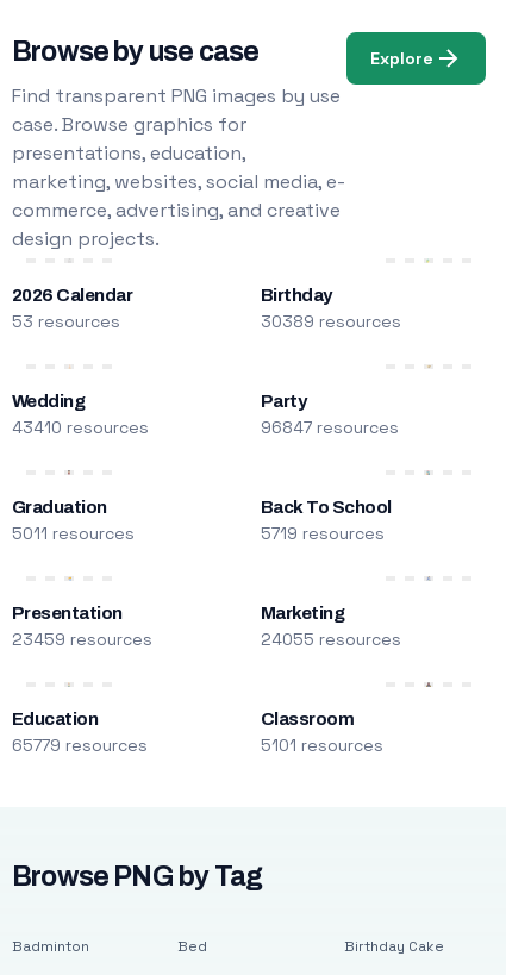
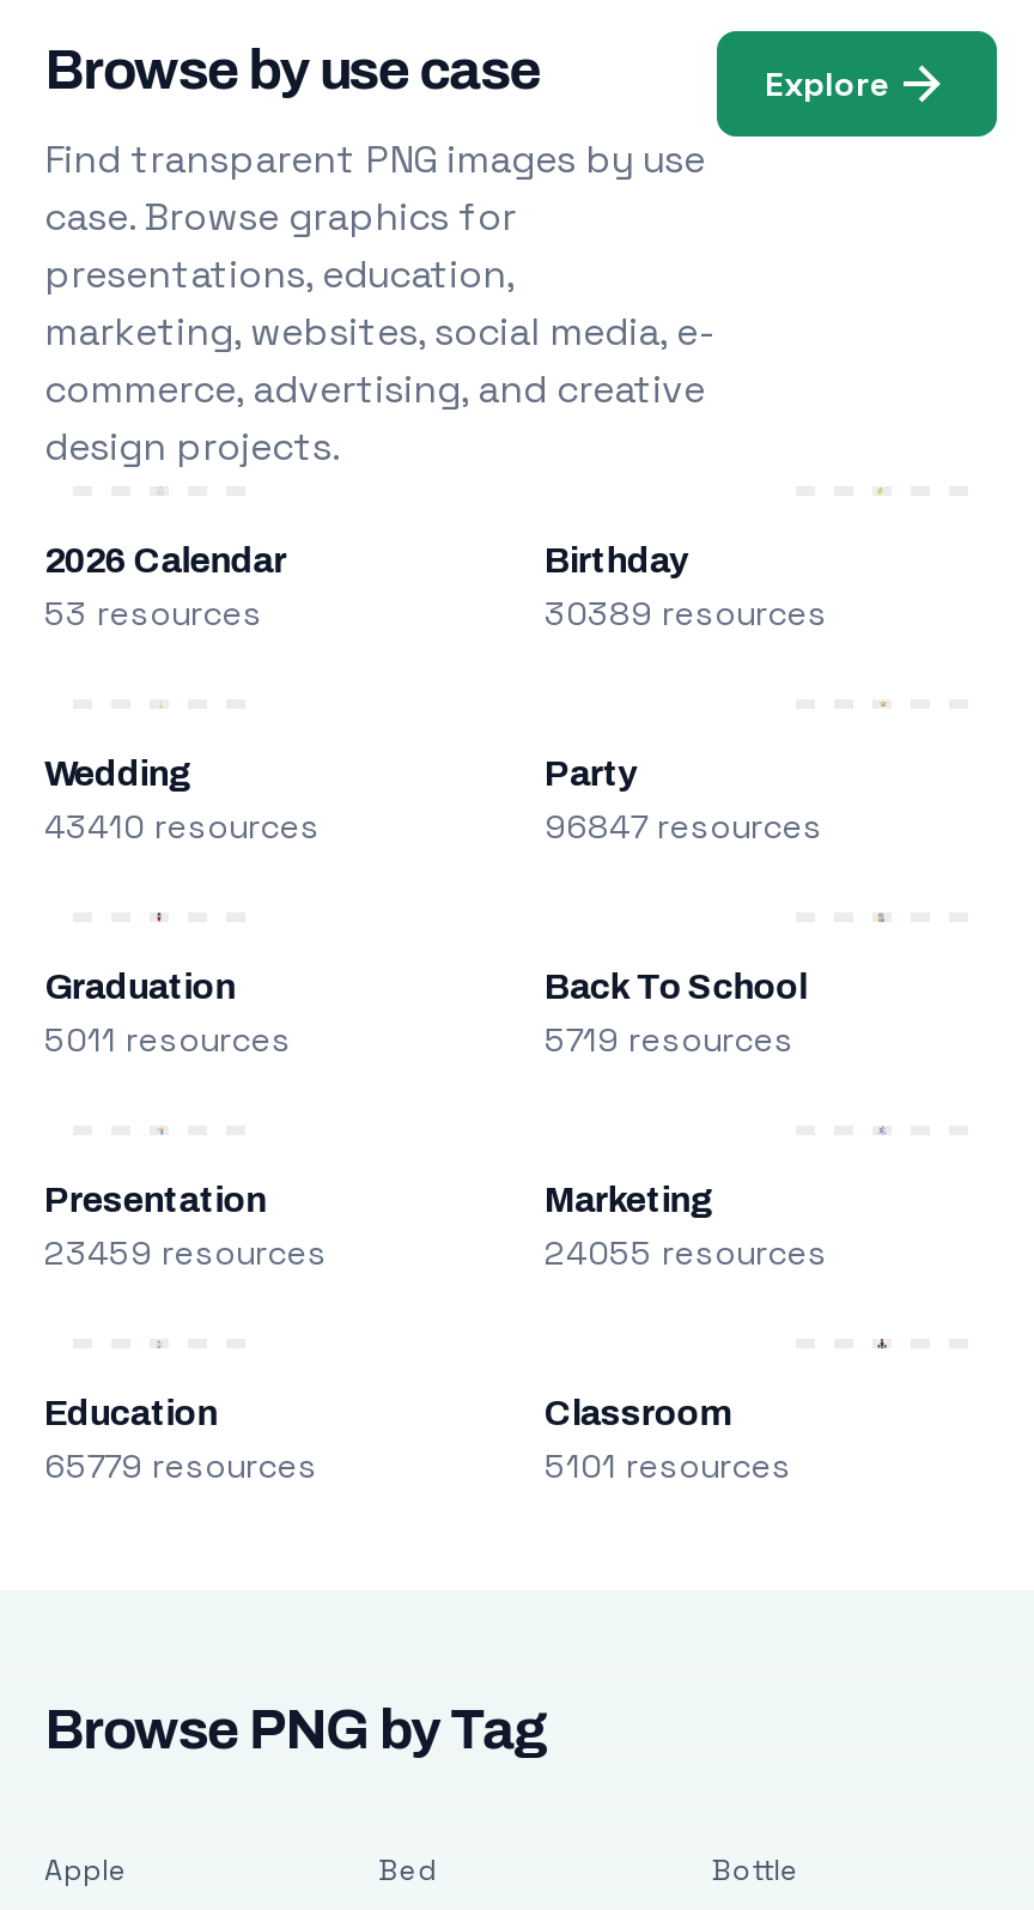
- Badminton
+ Apple

- Birthday Cake
+ Bottle
